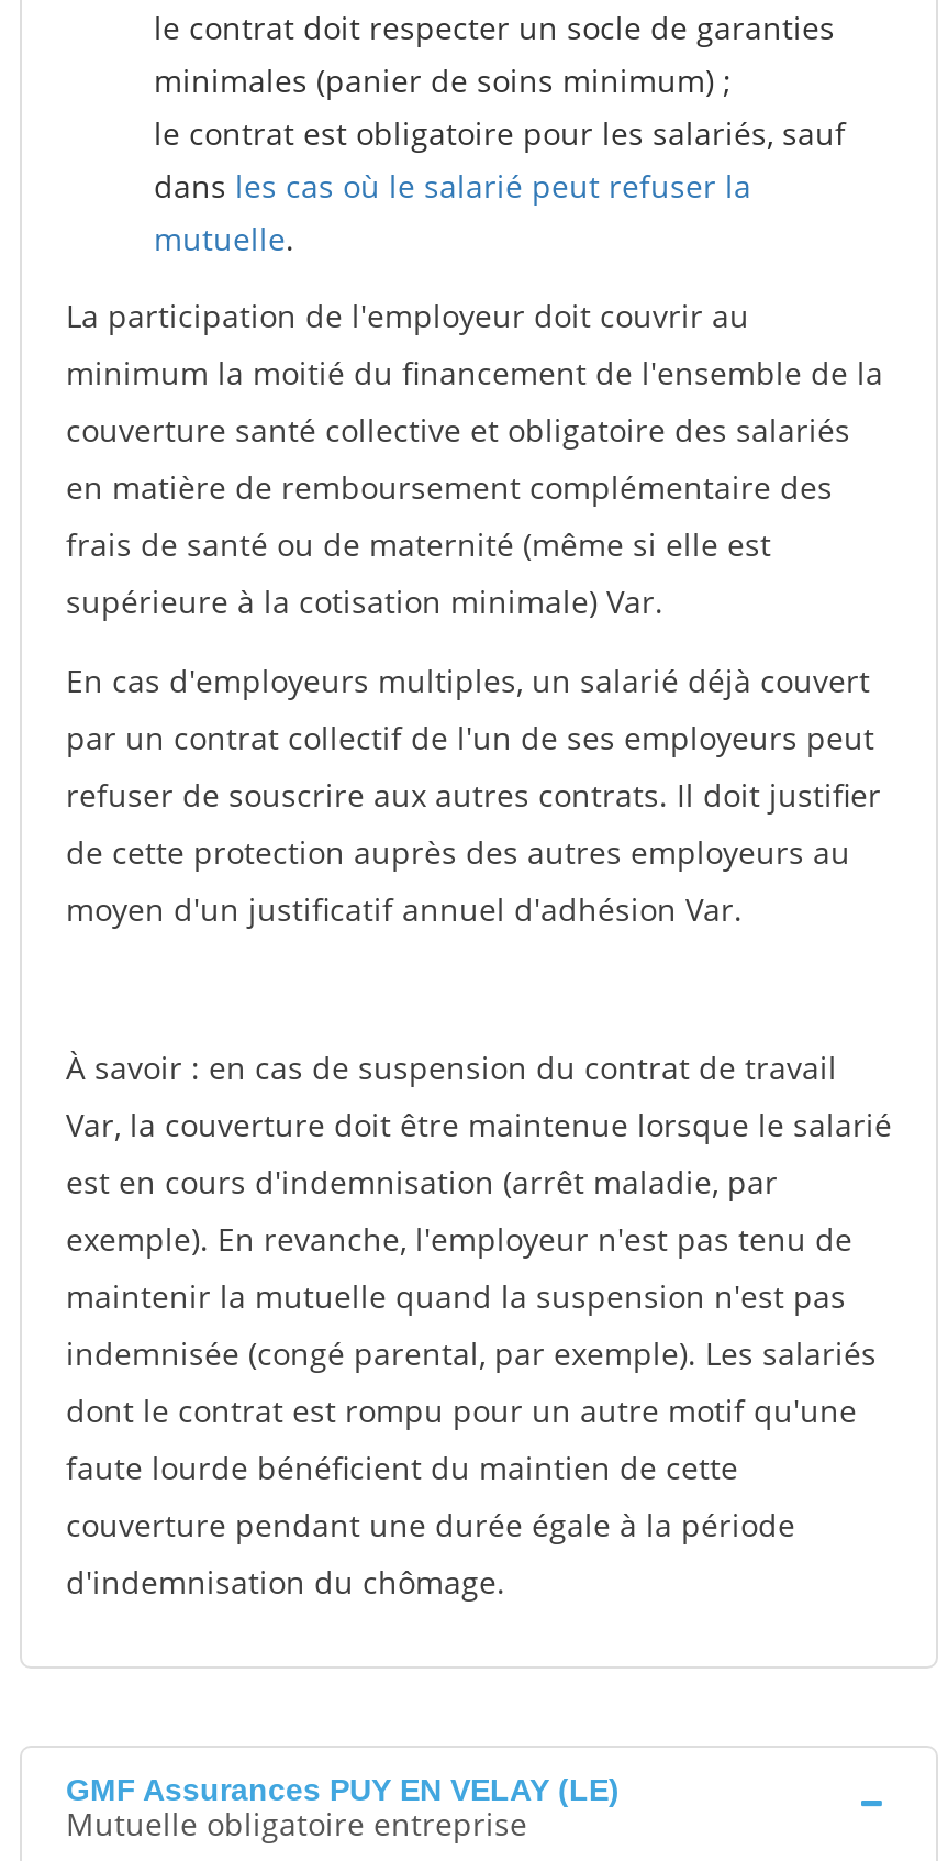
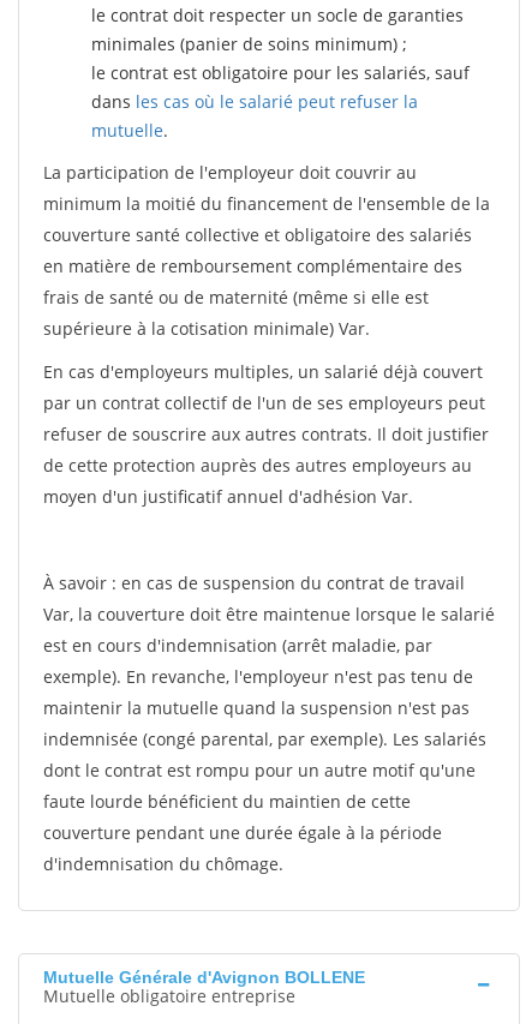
- GMF Assurances PUY EN VELAY (LE)
+ Mutuelle Générale d'Avignon BOLLENE
